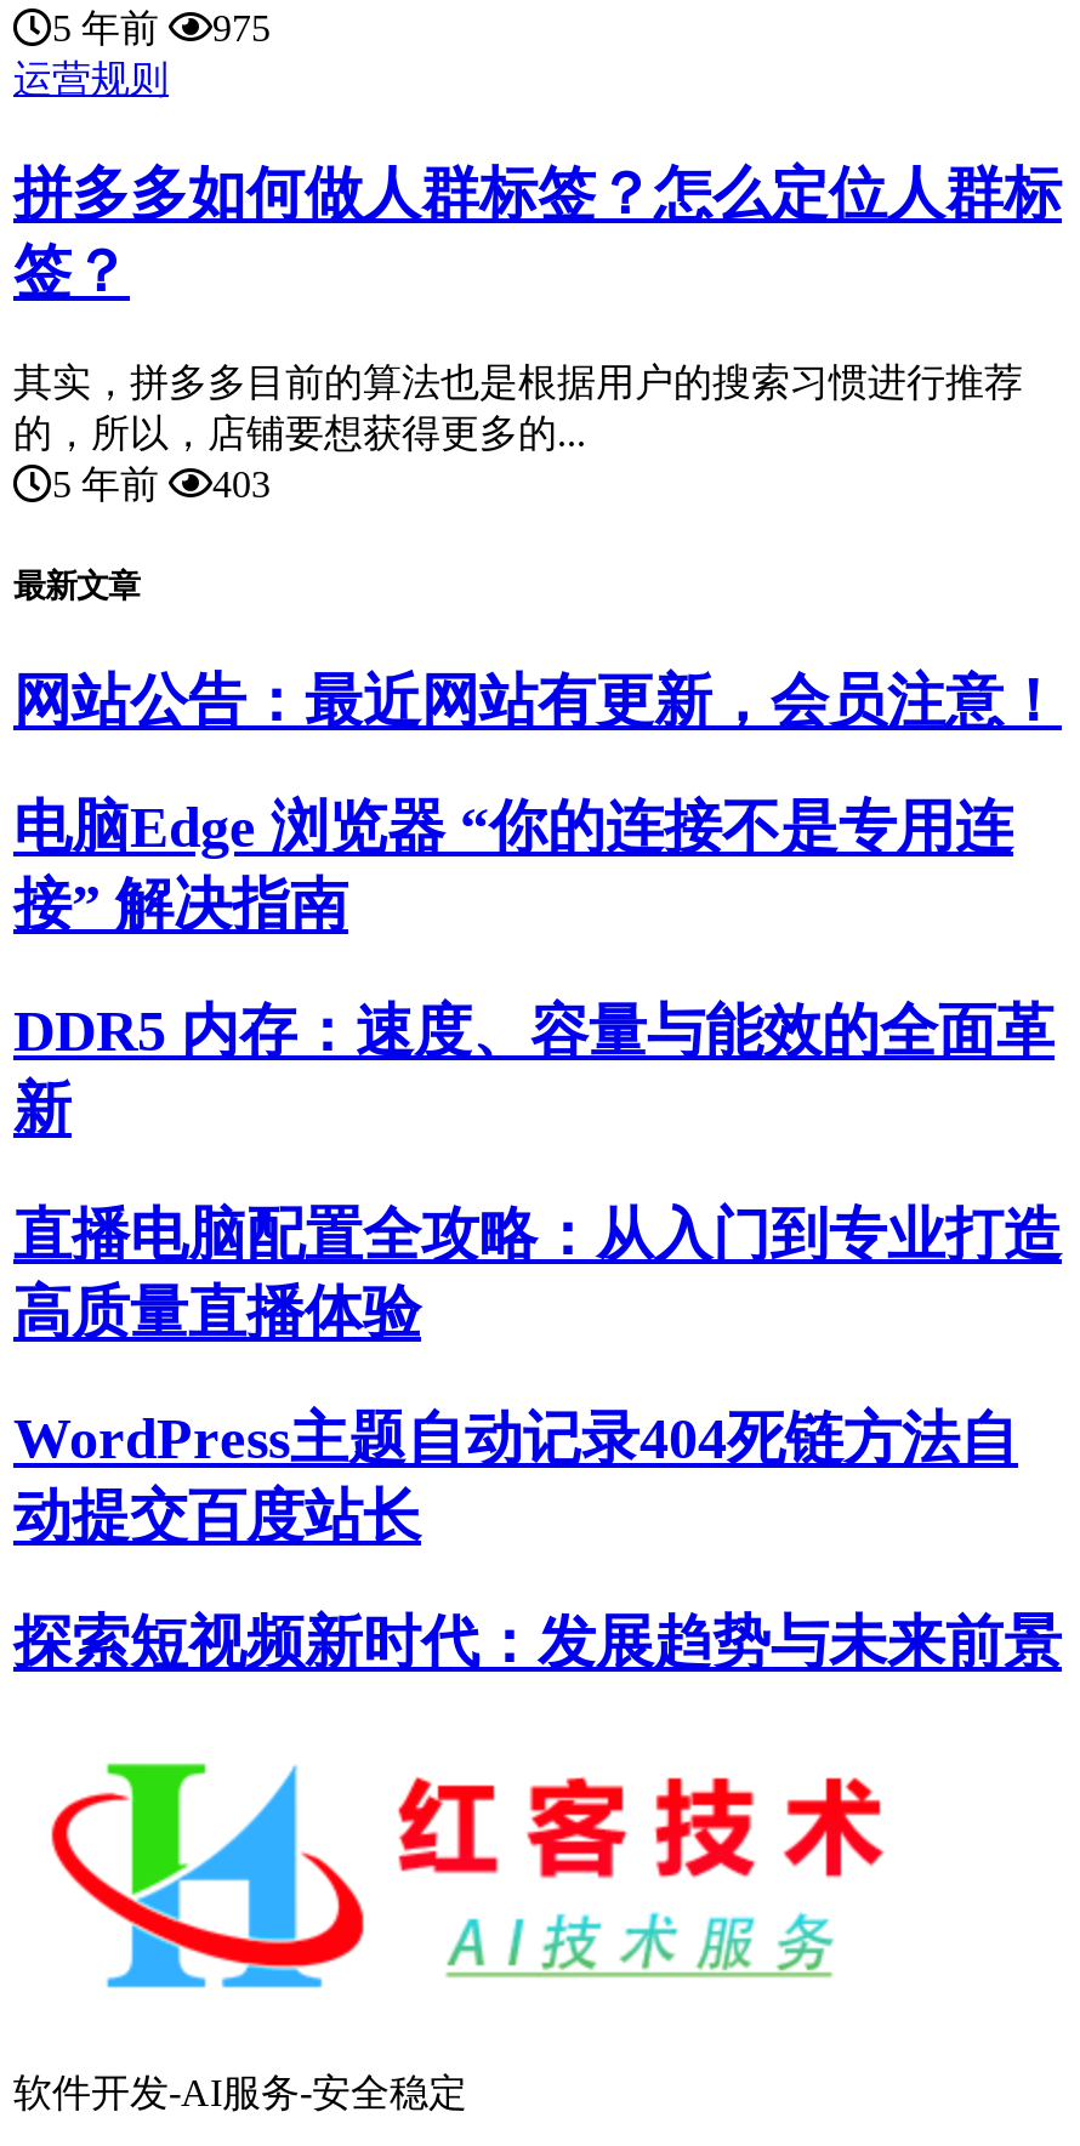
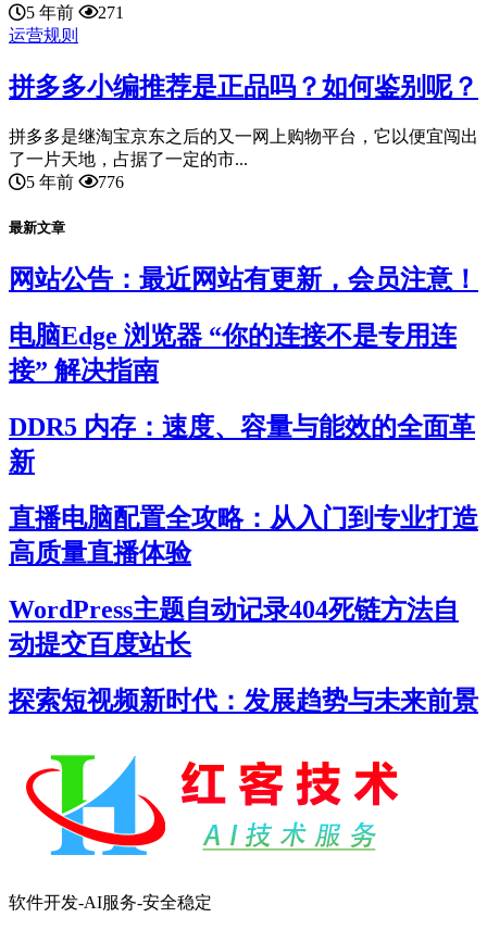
- 5 年前 975
+ 5 年前 271

- 拼多多如何做人群标签？怎么定位人群标
- 签？
+ 拼多多小编推荐是正品吗？如何鉴别呢？

- 其实，拼多多目前的算法也是根据用户的搜索习惯进行推荐
- 的，所以，店铺要想获得更多的...
+ 拼多多是继淘宝京东之后的又一网上购物平台，它以便宜闯出
+ 了一片天地，占据了一定的市...

- 5 年前 403
+ 5 年前 776
